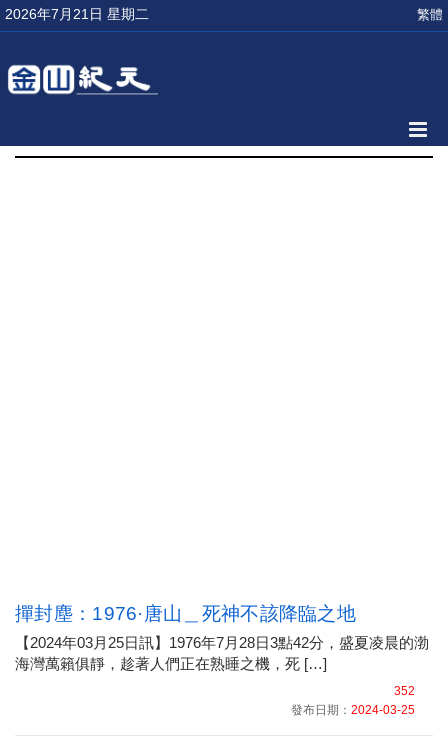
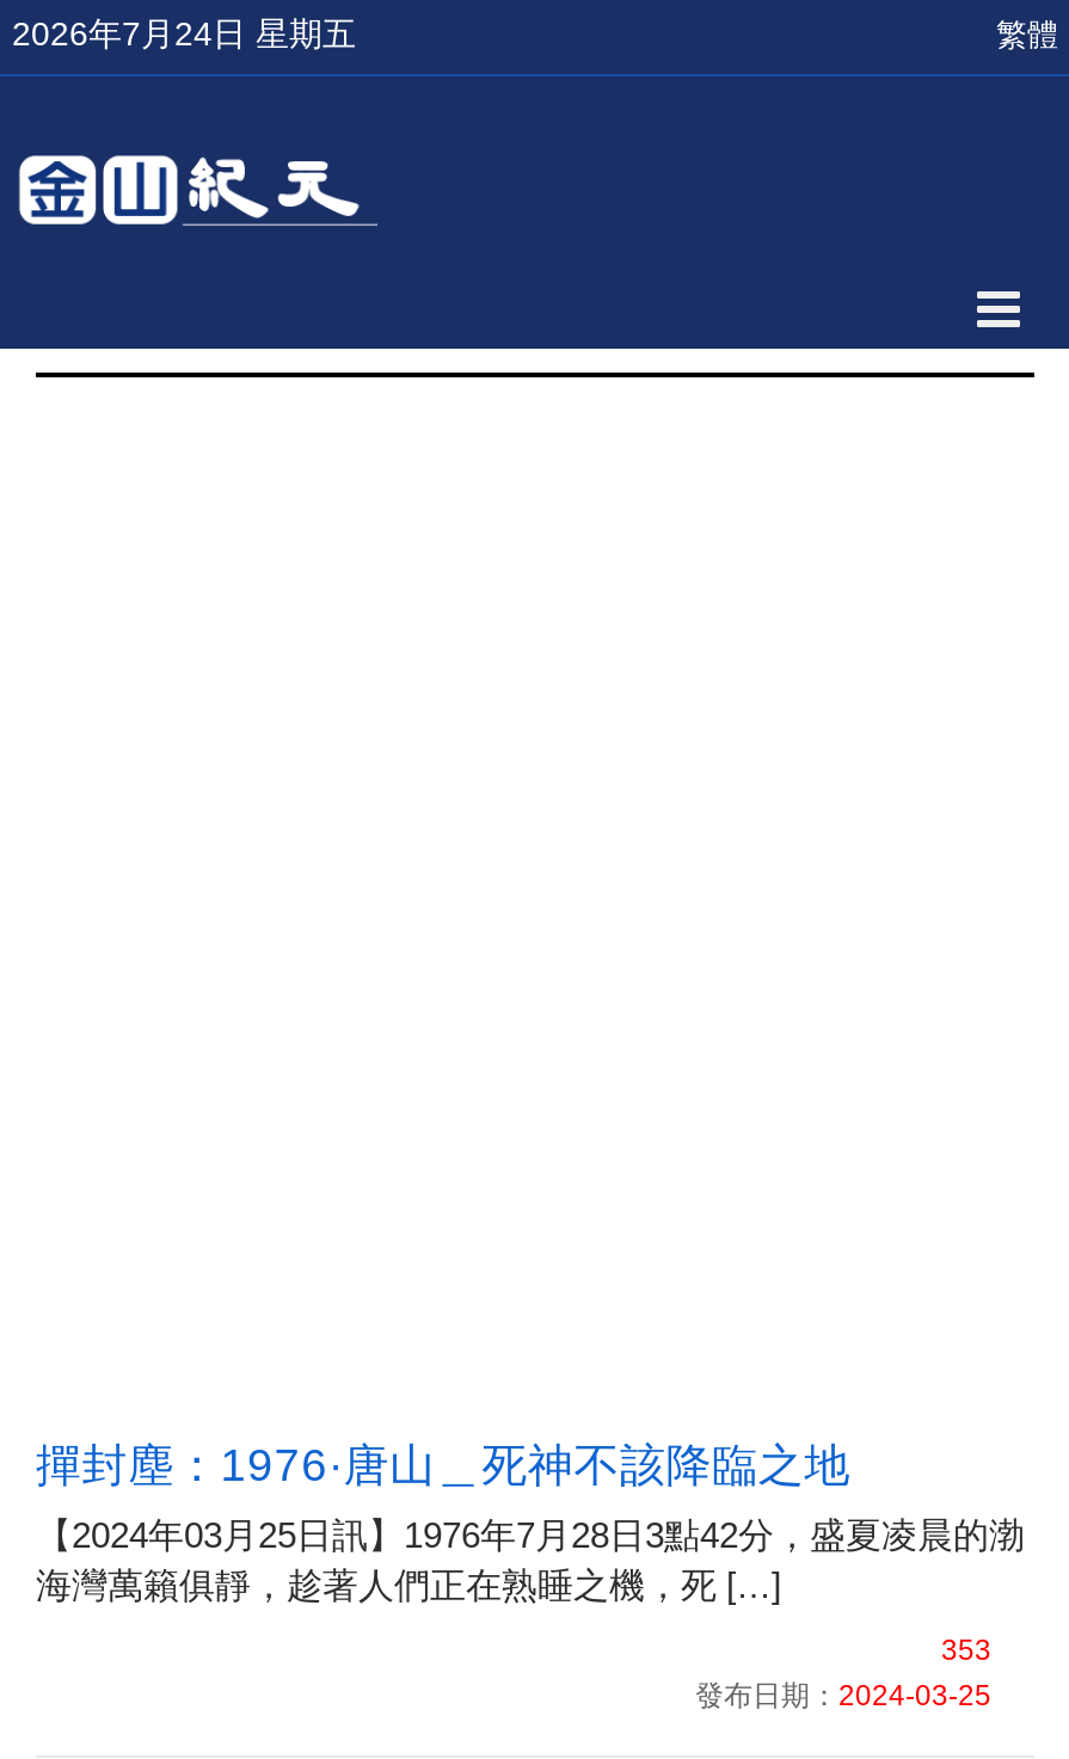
- 2026年7月21日 星期二
+ 2026年7月24日 星期五

- 352
+ 353
